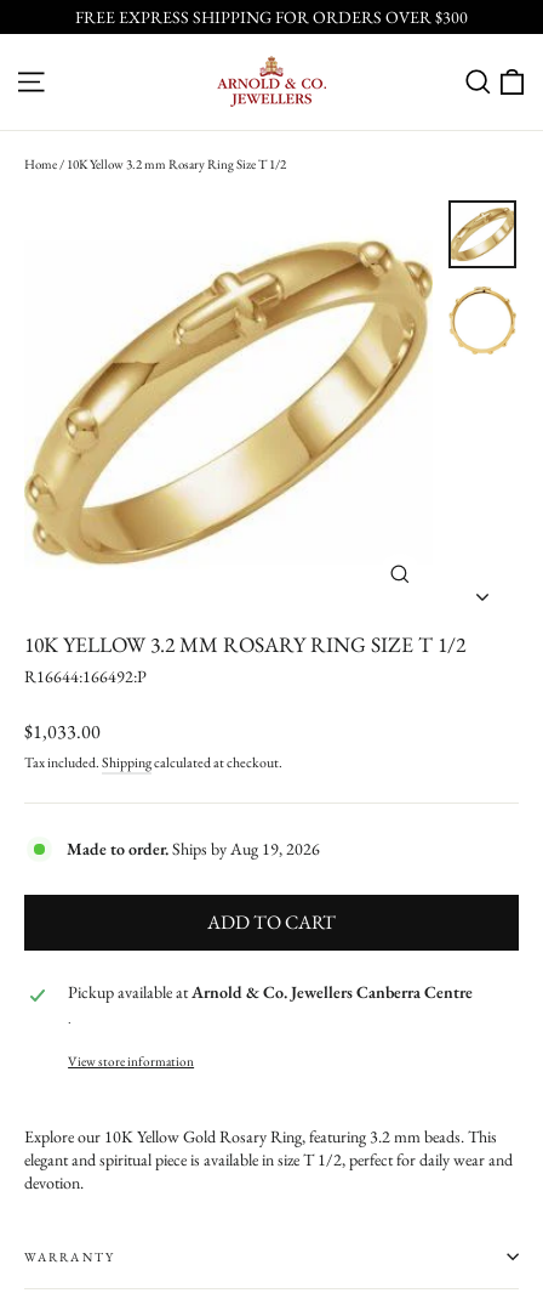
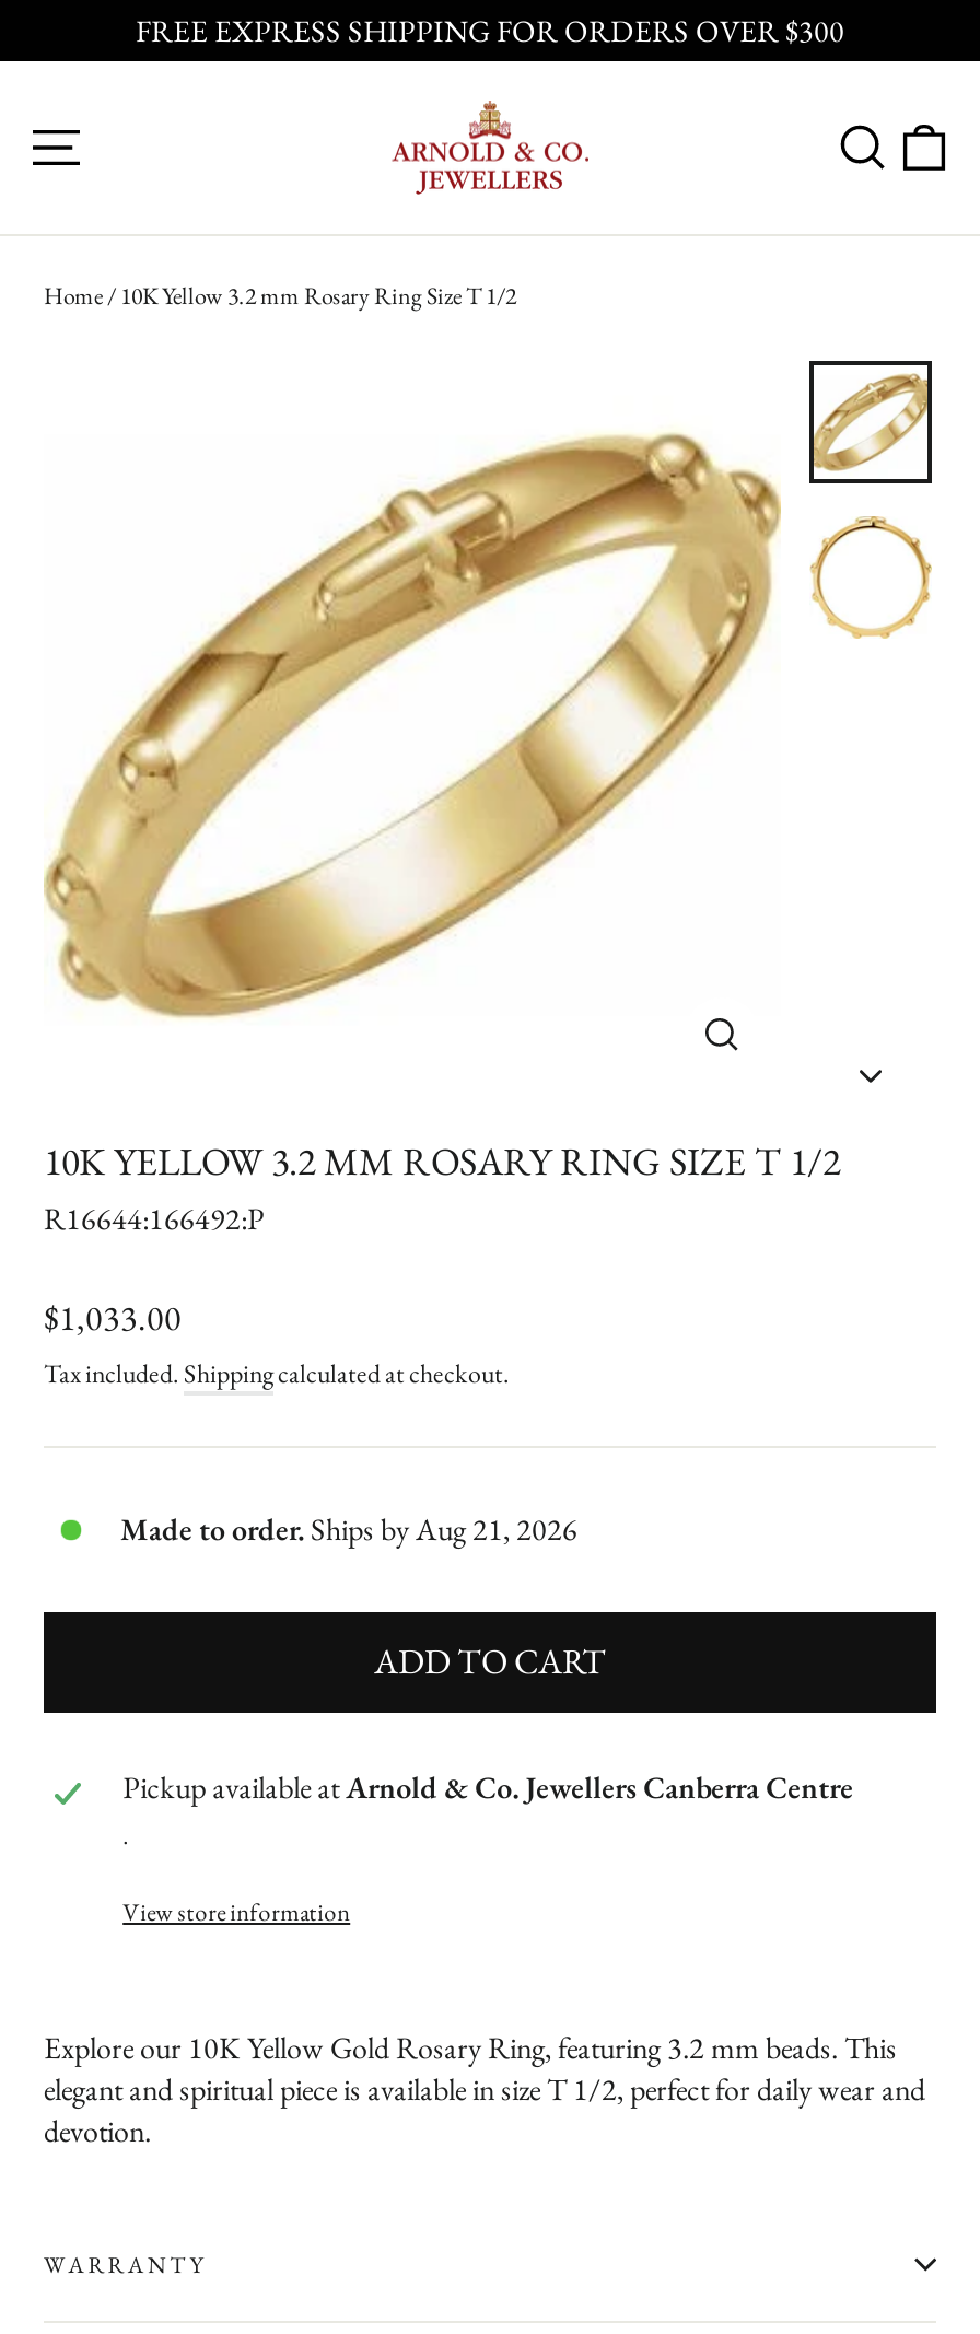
- Made to order. Ships by Aug 19, 2026
+ Made to order. Ships by Aug 21, 2026
